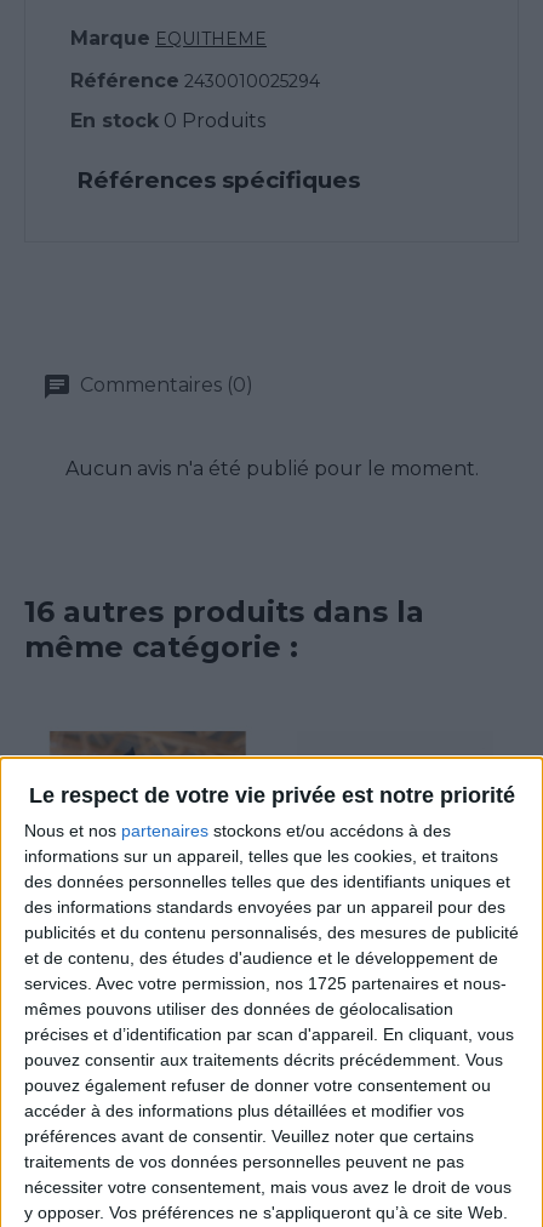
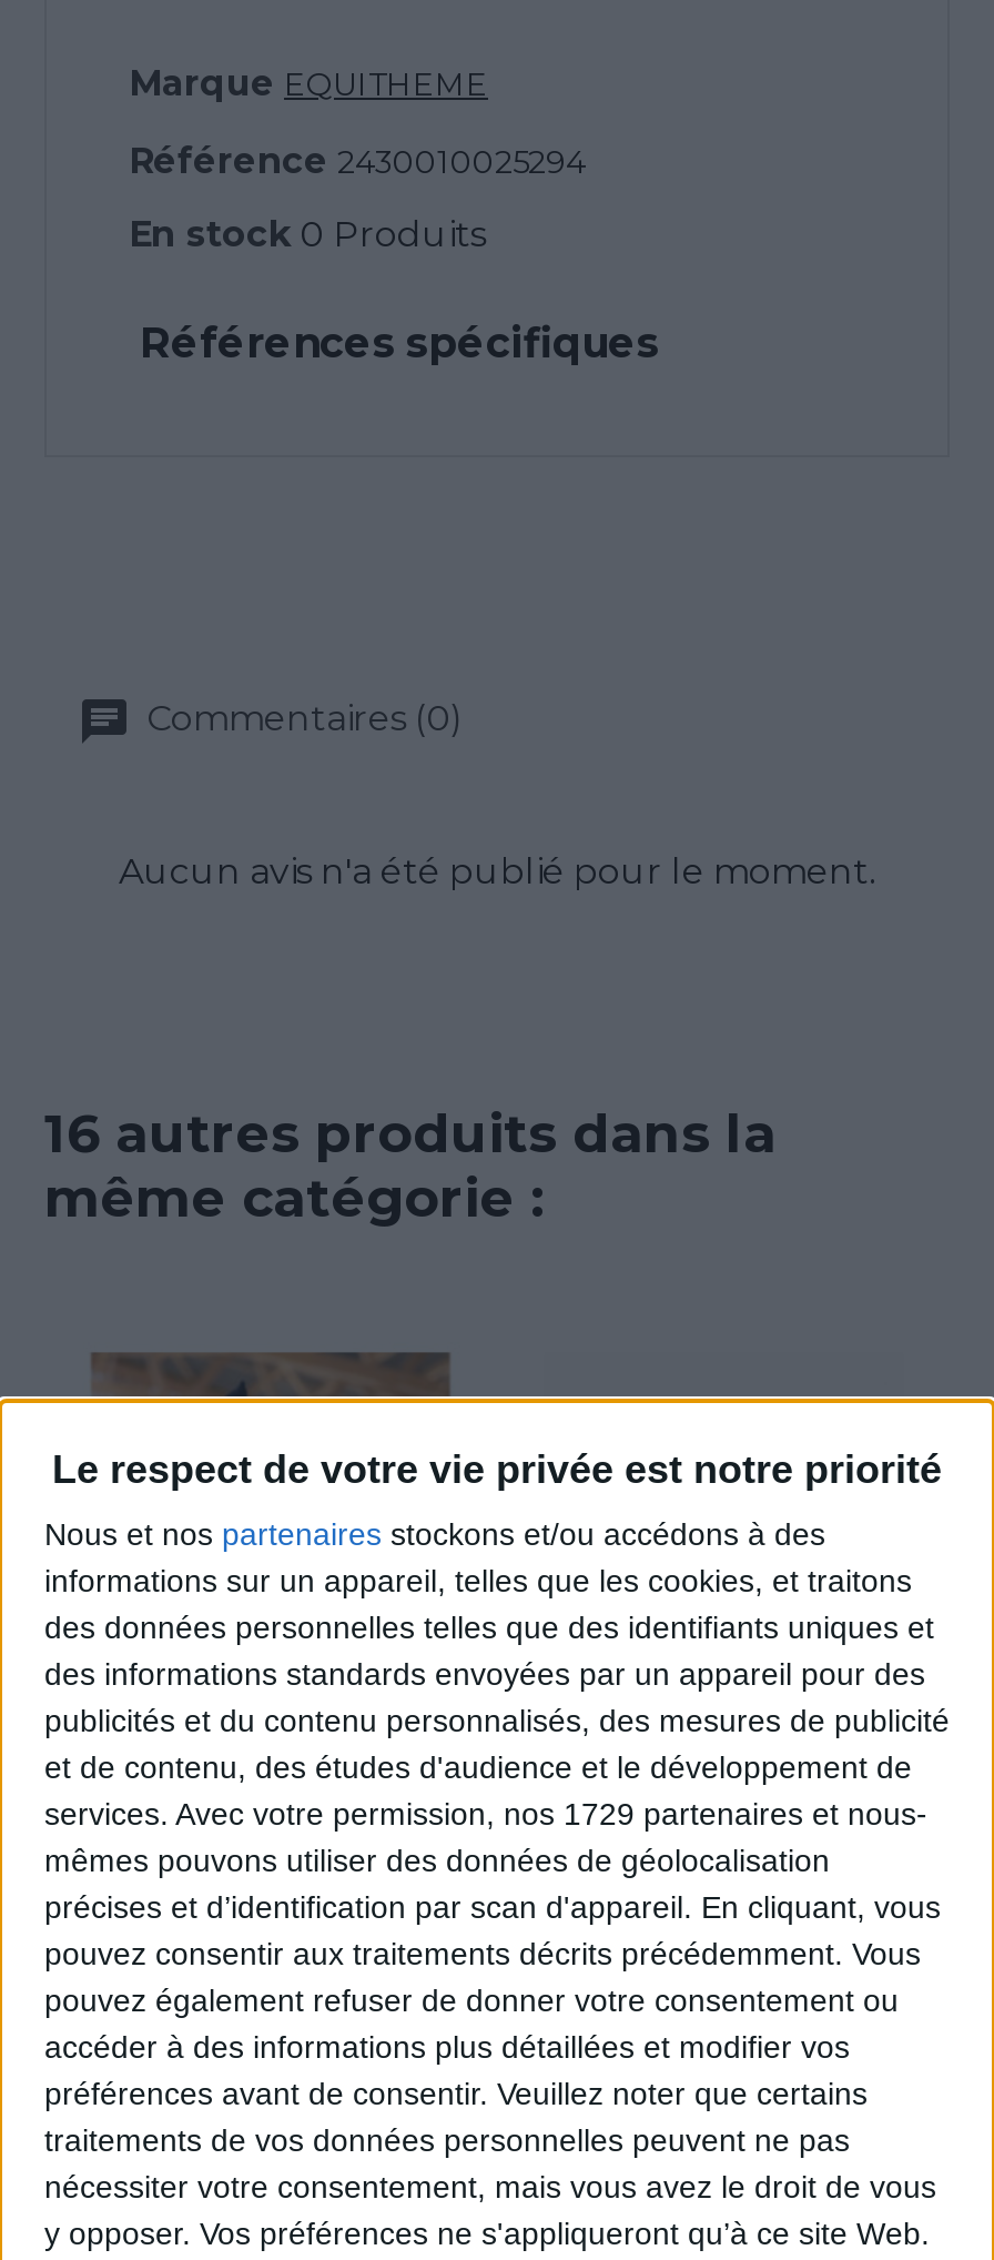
- services. Avec votre permission, nos 1725 partenaires et nous-
+ services. Avec votre permission, nos 1729 partenaires et nous-
